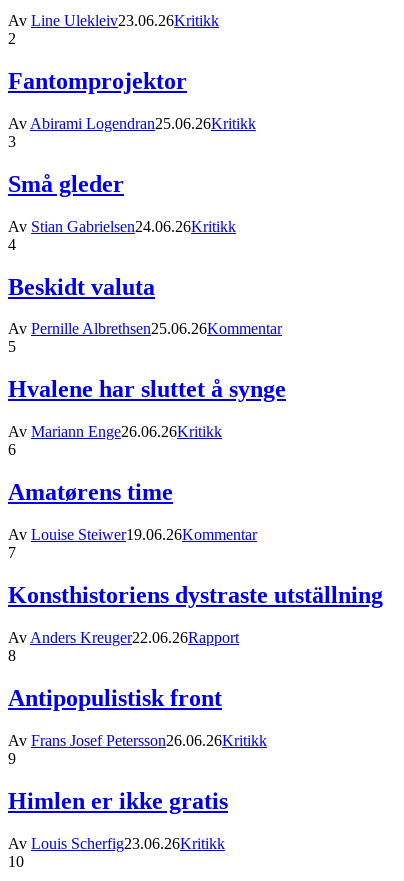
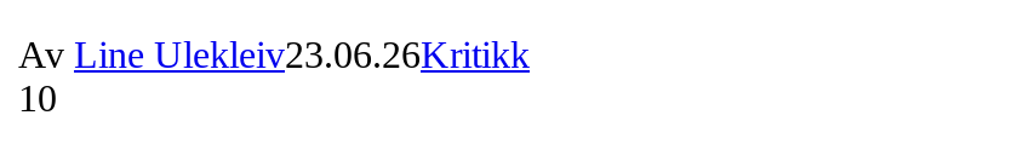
- 2
- Fantomprojektor
- Av Abirami Logendran25.06.26Kritikk
- 3
- Små gleder
- Av Stian Gabrielsen24.06.26Kritikk
- 4
- Beskidt valuta
- Av Pernille Albrethsen25.06.26Kommentar
- 5
- Hvalene har sluttet å synge
- Av Mariann Enge26.06.26Kritikk
- 6
- Amatørens time
- Av Louise Steiwer19.06.26Kommentar
- 7
- Konsthistoriens dystraste utställning
- Av Anders Kreuger22.06.26Rapport
- 8
- Antipopulistisk front
- Av Frans Josef Petersson26.06.26Kritikk
- 9
- Himlen er ikke gratis
- Av Louis Scherfig23.06.26Kritikk
